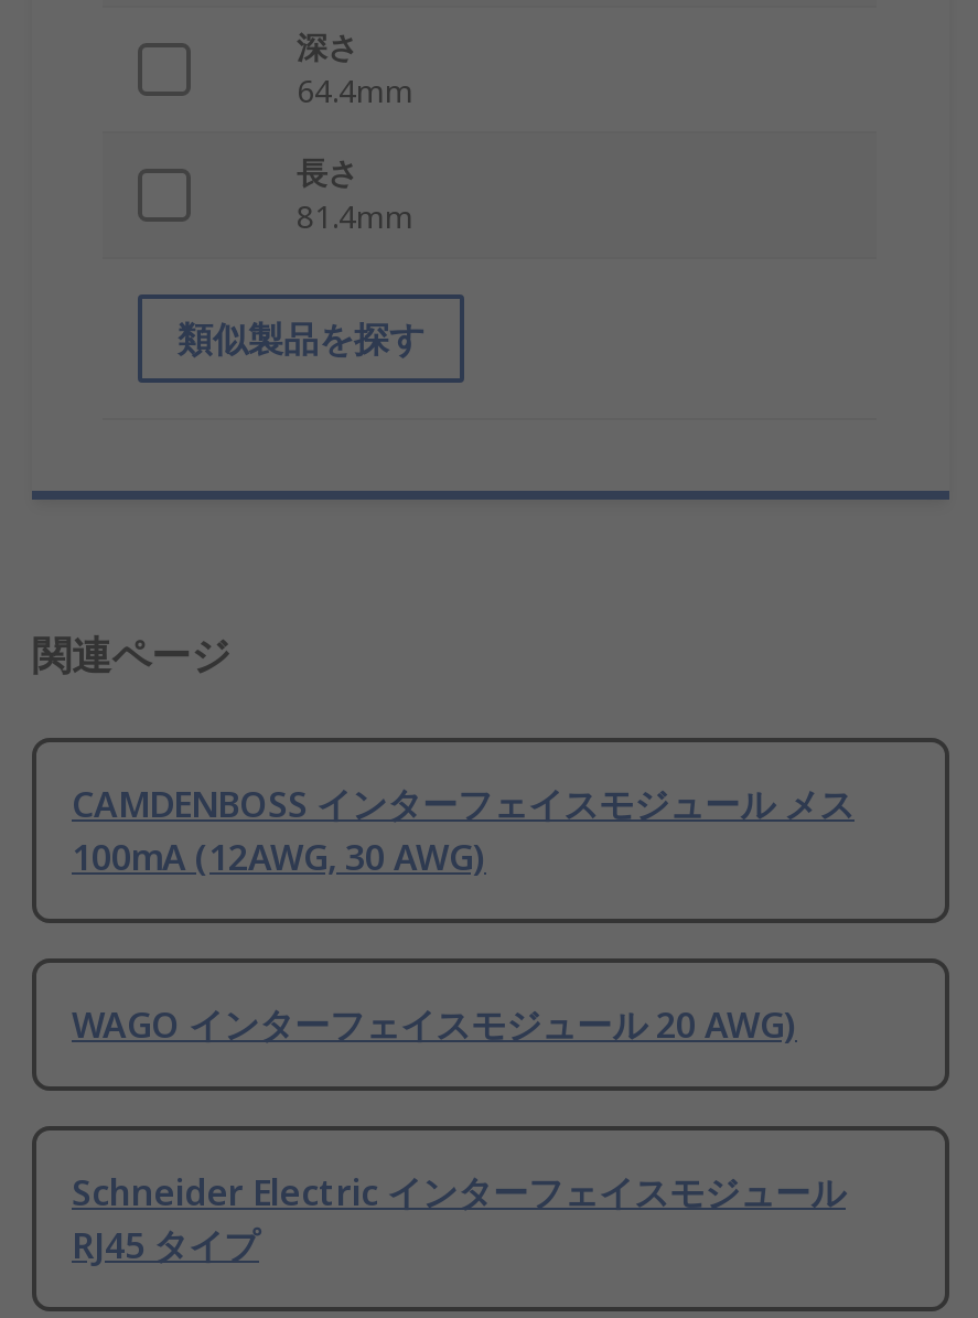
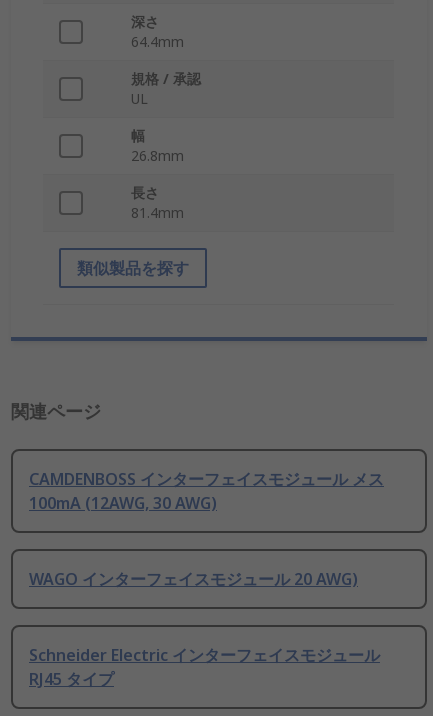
+ 規格 / 承認
+ UL
+ 幅
+ 26.8mm
